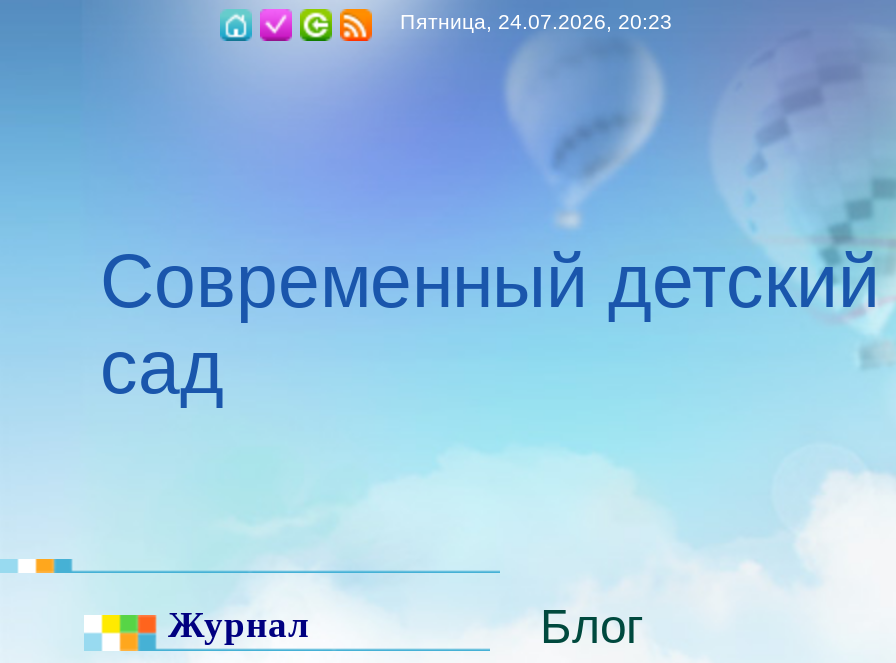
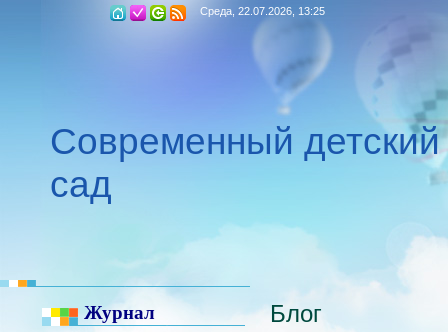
- Пятница, 24.07.2026, 20:23
+ Среда, 22.07.2026, 13:25
